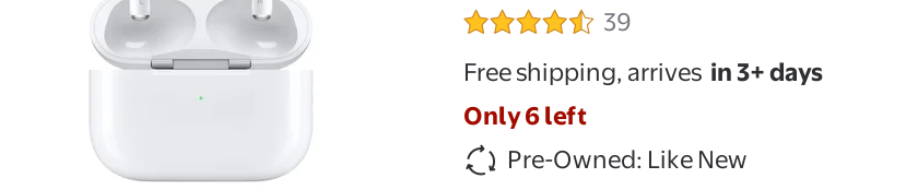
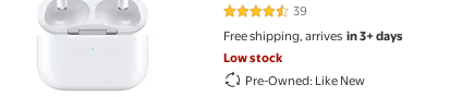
- Only 6 left
+ Low stock
